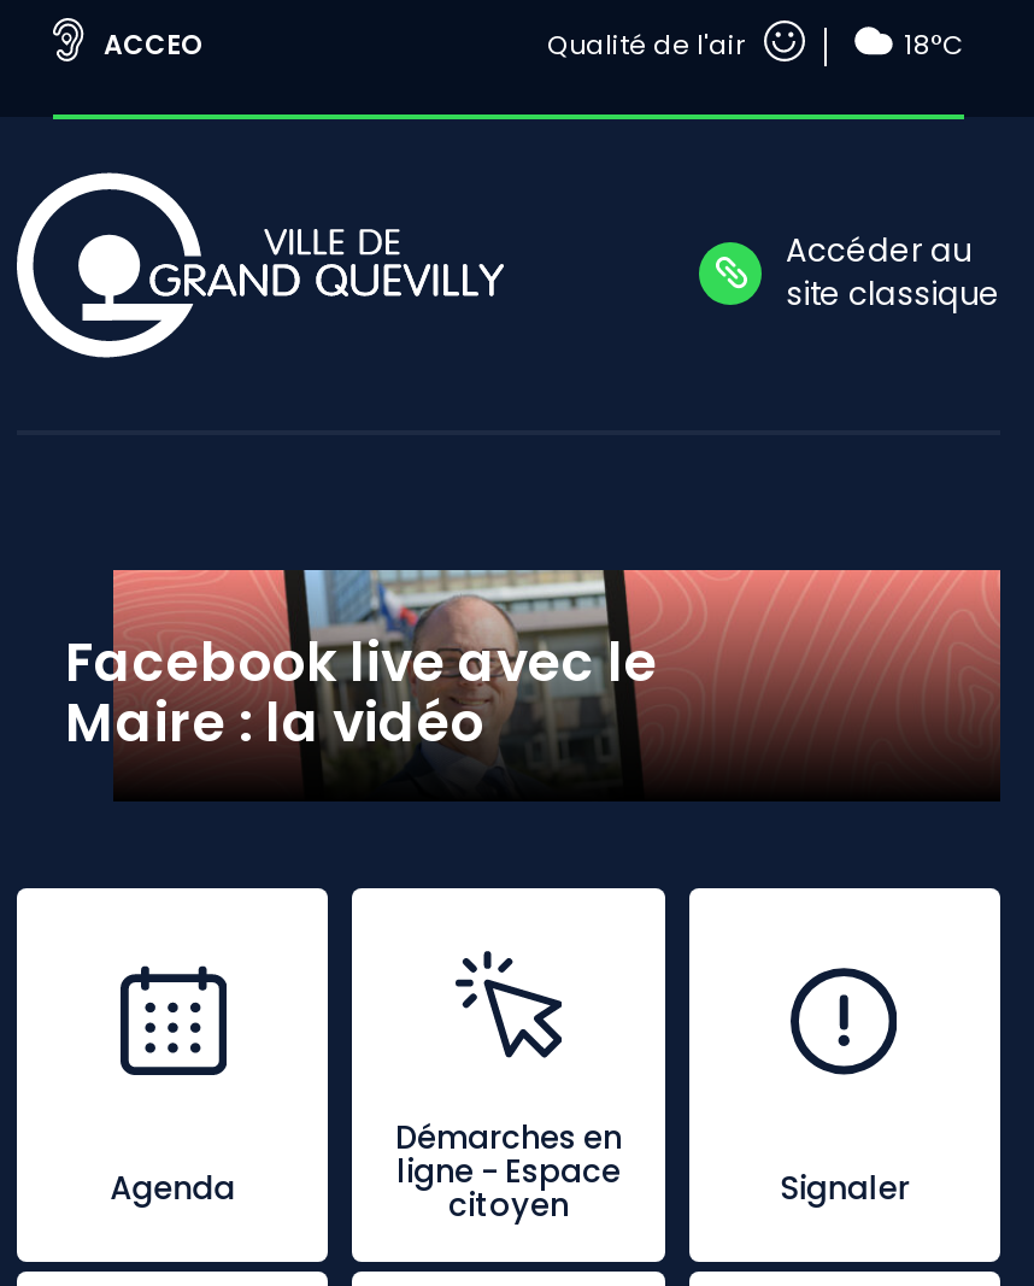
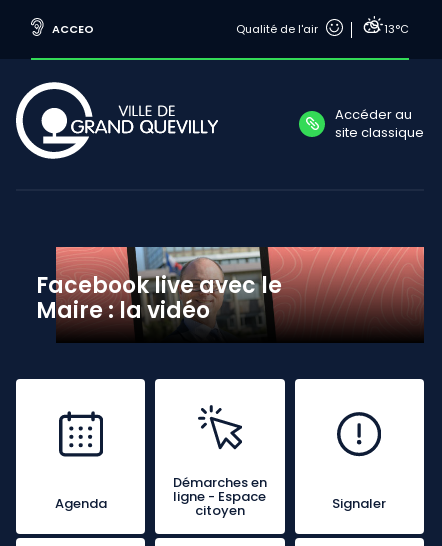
- 18°C
+ 13°C
